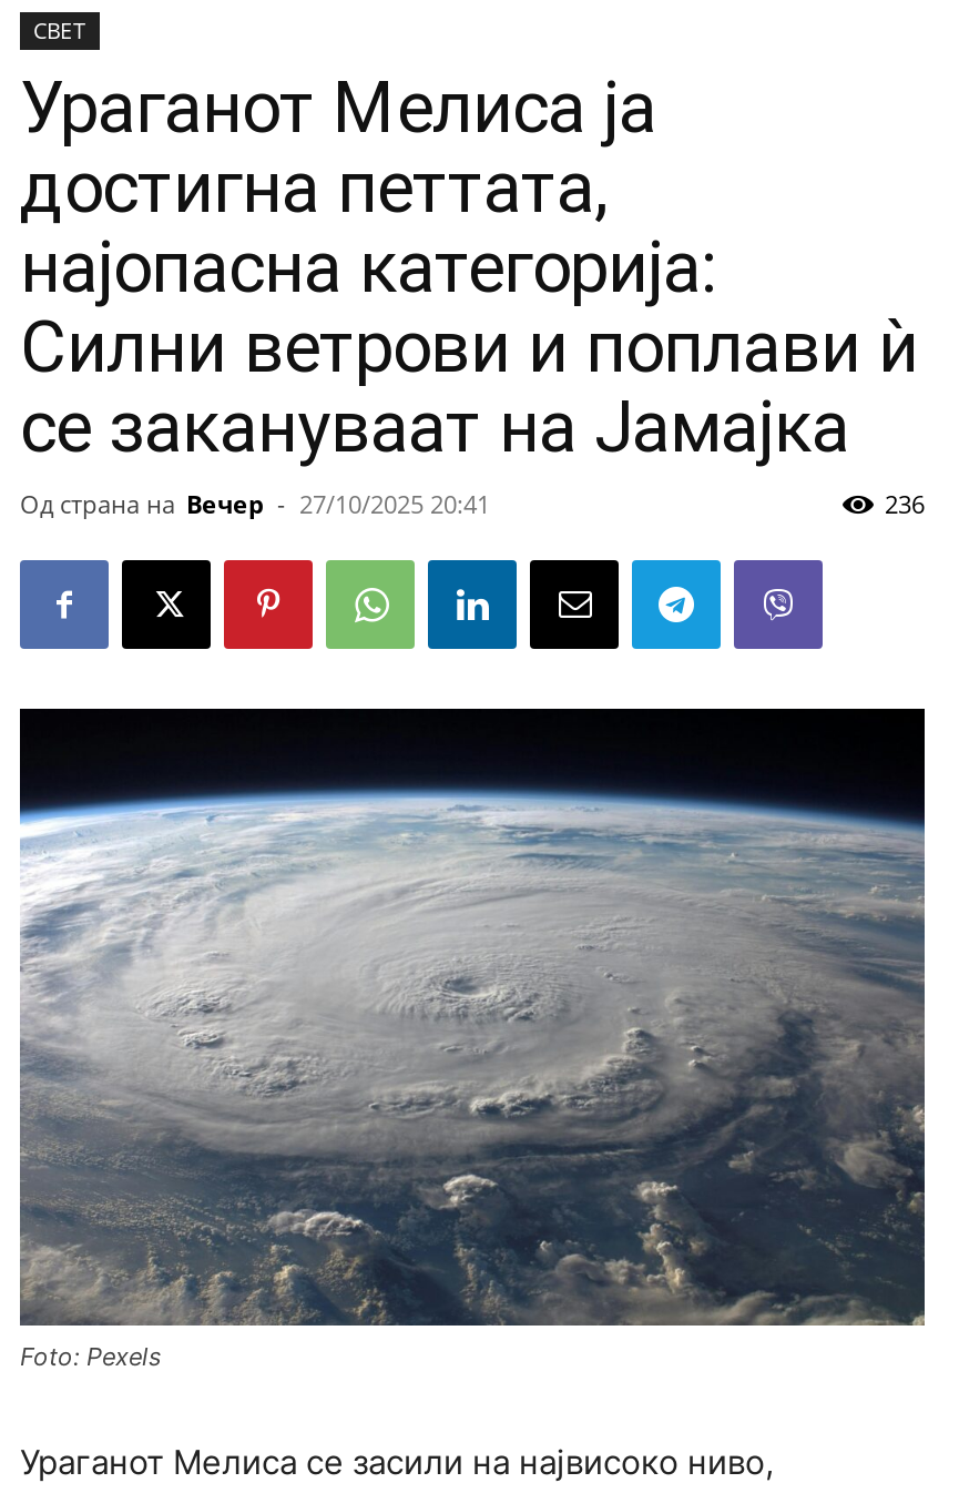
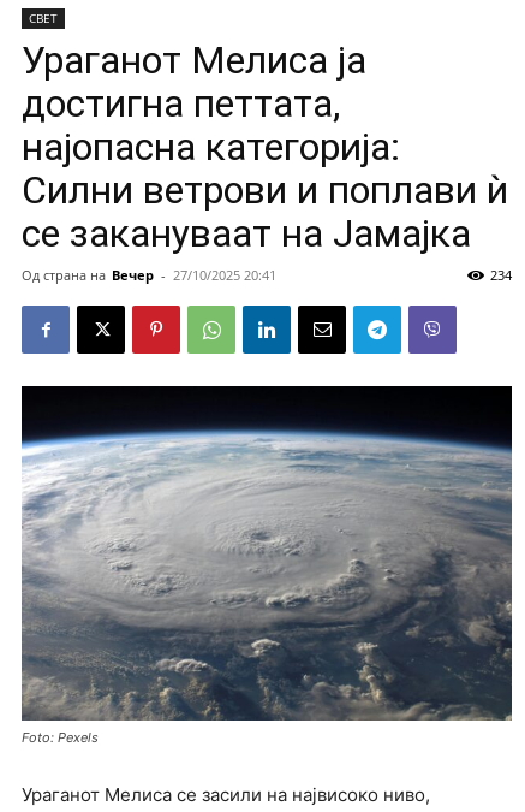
- 236
+ 234
